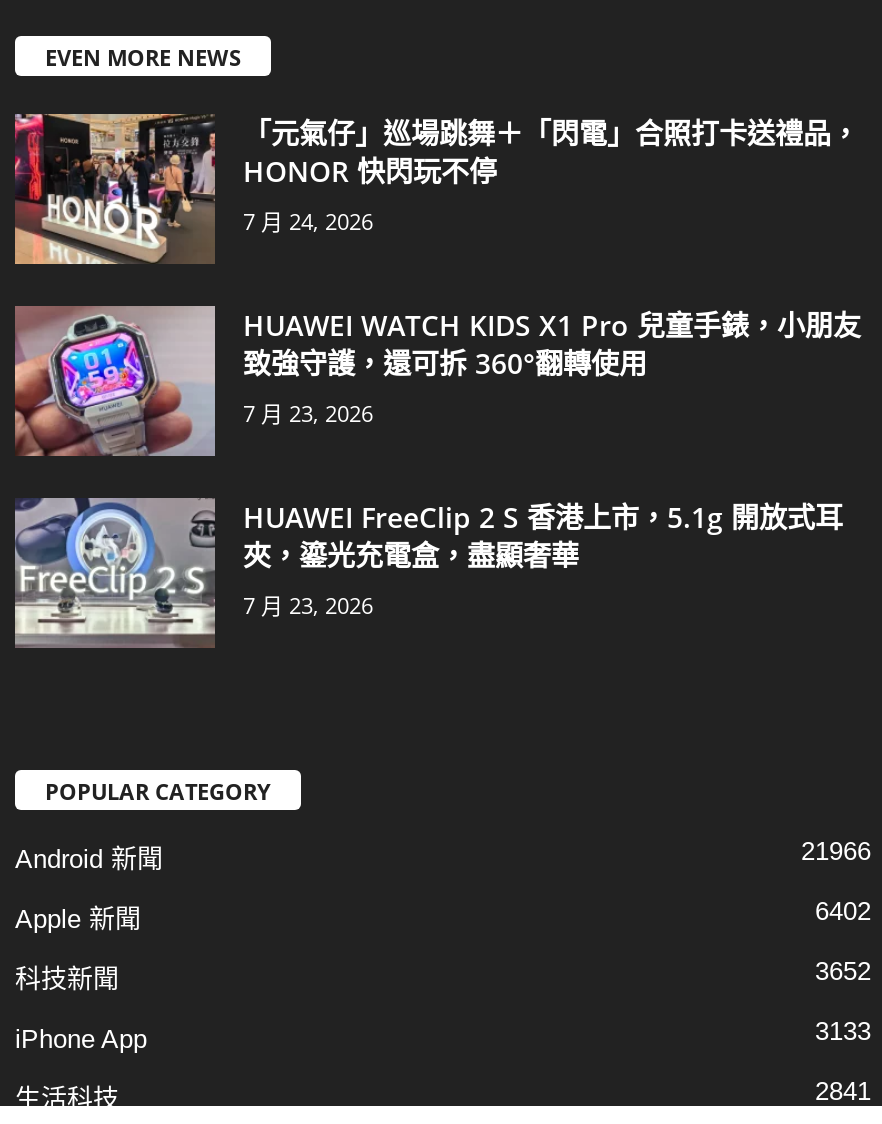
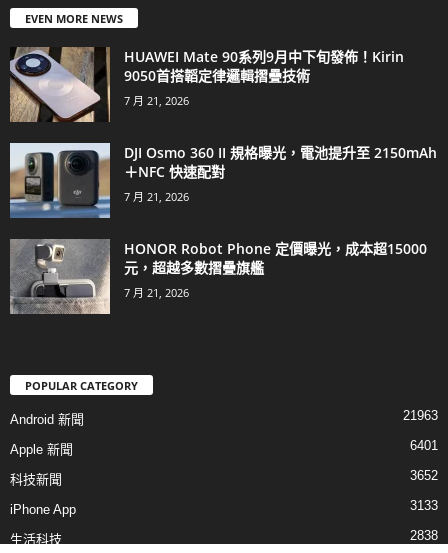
- [image]
- 「元氣仔」巡場跳舞＋「閃電」合照打卡送禮品，
- HONOR 快閃玩不停
- 7 月 24, 2026
+ [image]
+ HUAWEI Mate 90系列9月中下旬發佈！Kirin
+ 9050首搭韜定律邏輯摺疊技術
+ 7 月 21, 2026

- [image]
- HUAWEI WATCH KIDS X1 Pro 兒童手錶，小朋友
- 致強守護，還可拆 360°翻轉使用
- 7 月 23, 2026
+ [image]
+ DJI Osmo 360 II 規格曝光，電池提升至 2150mAh
+ ＋NFC 快速配對
+ 7 月 21, 2026

- [image]
- HUAWEI FreeClip 2 S 香港上市，5.1g 開放式耳
- 夾，鎏光充電盒，盡顯奢華
- 7 月 23, 2026
+ [image]
+ HONOR Robot Phone 定價曝光，成本超15000
+ 元，超越多數摺疊旗艦
+ 7 月 21, 2026

- 21966
+ 21963

- 6402
+ 6401

- 2841
+ 2838
